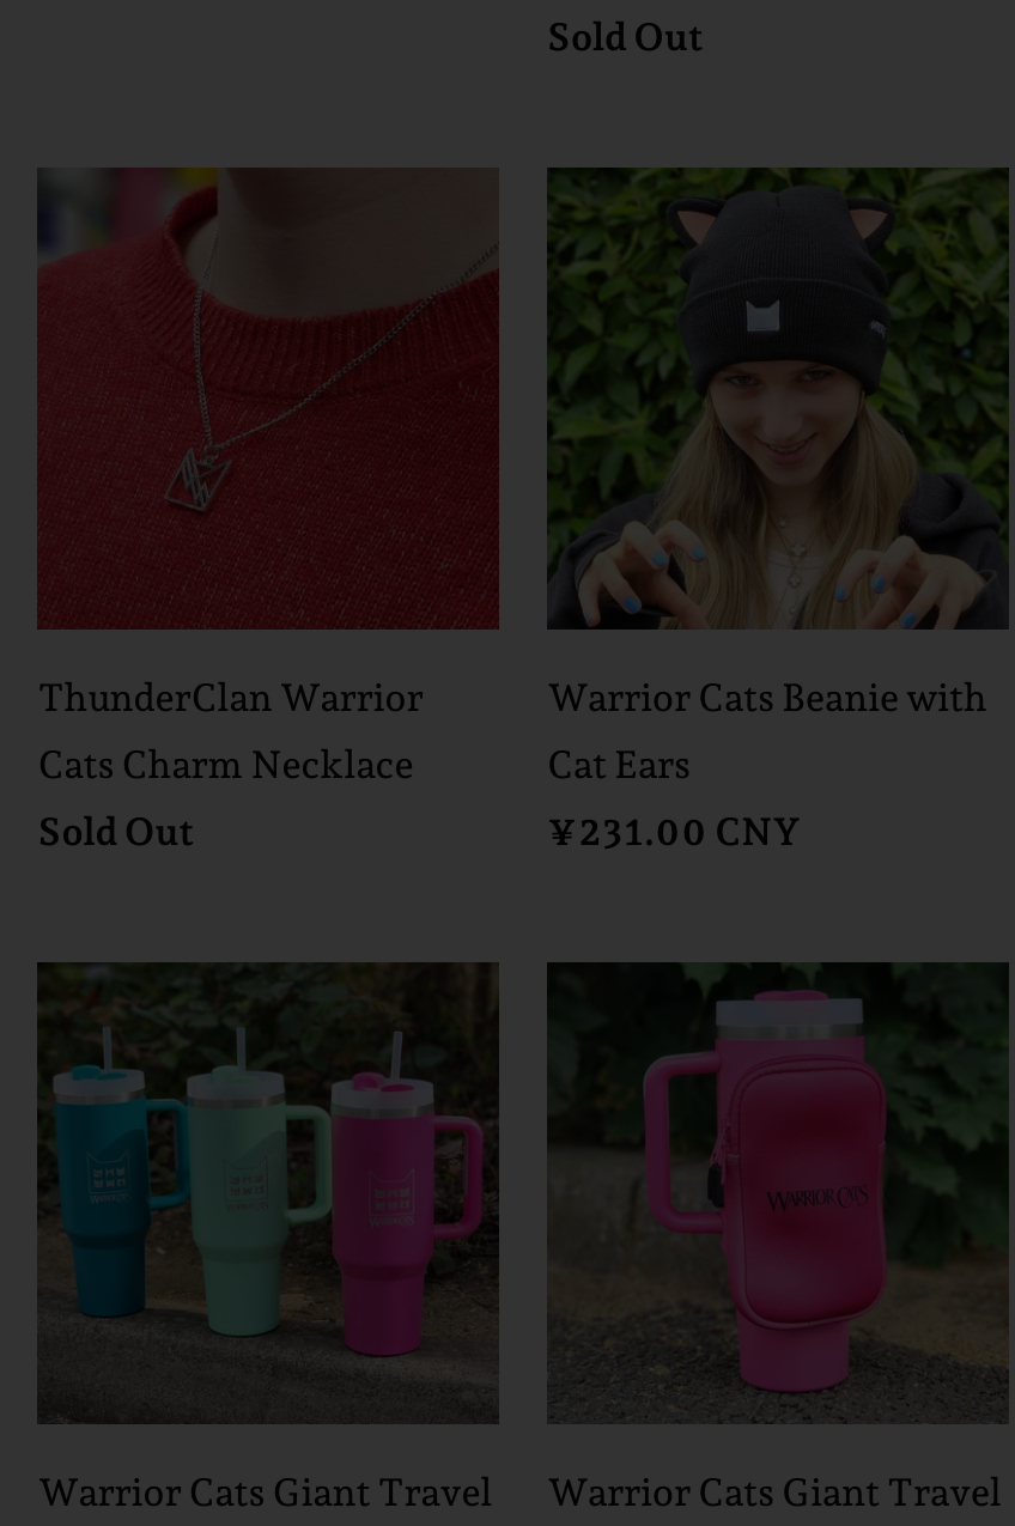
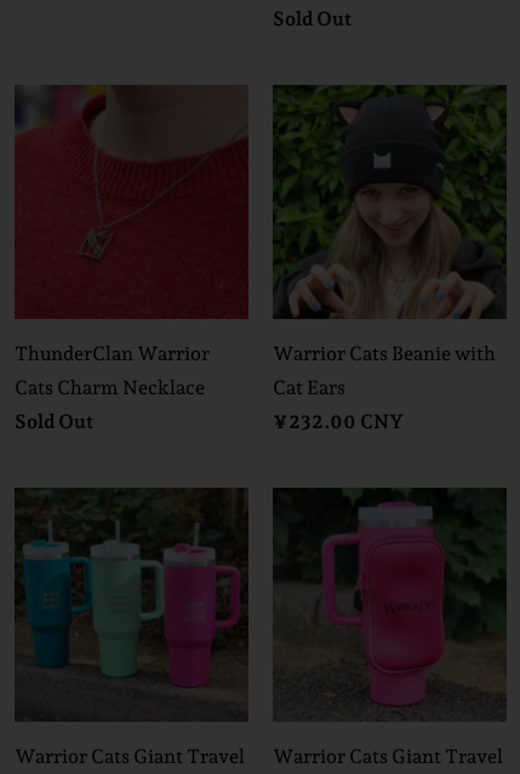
- ¥231.00 CNY
+ ¥232.00 CNY
